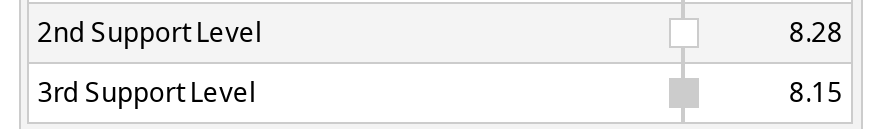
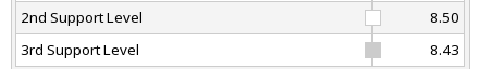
- 8.28
+ 8.50

- 8.15
+ 8.43
